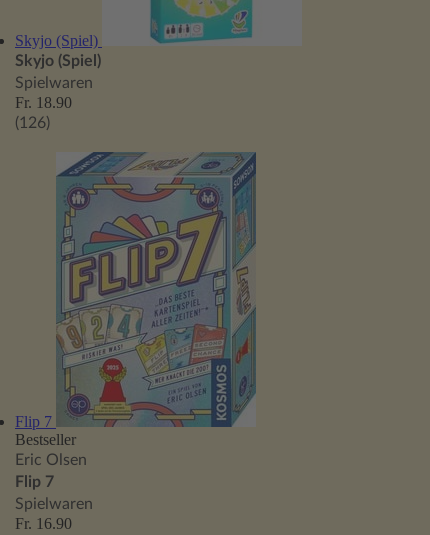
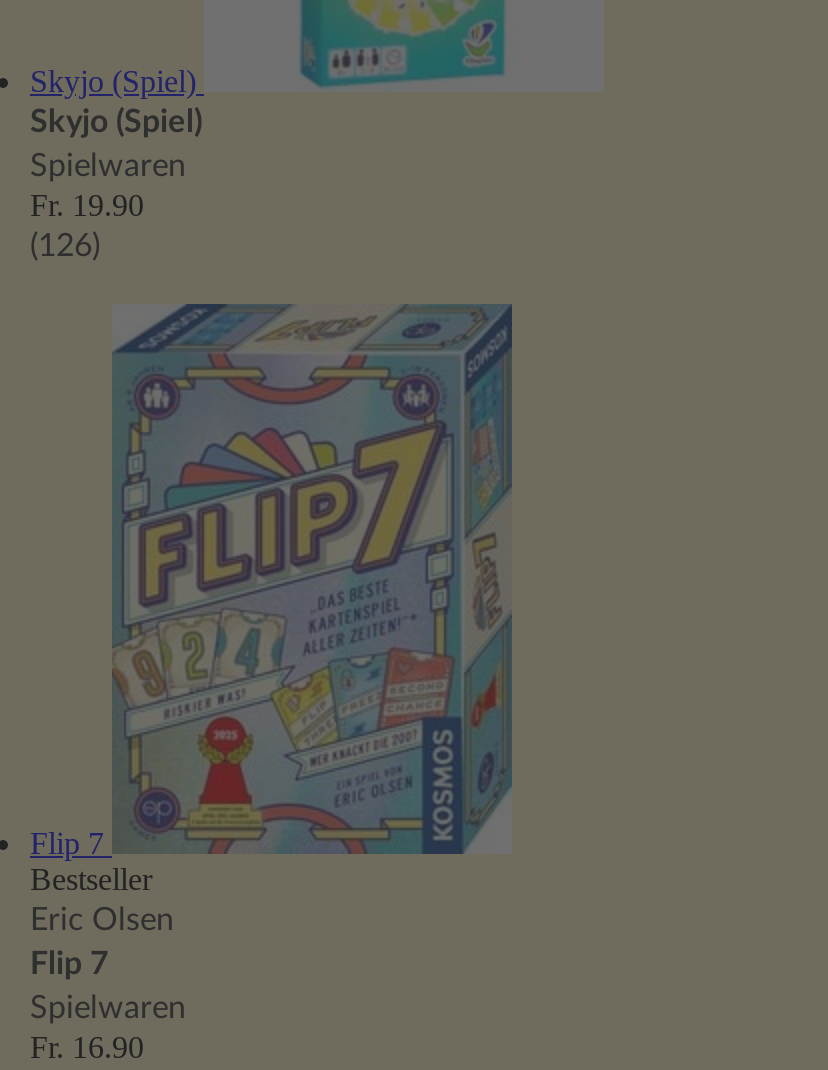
- Fr. 18.90
+ Fr. 19.90
